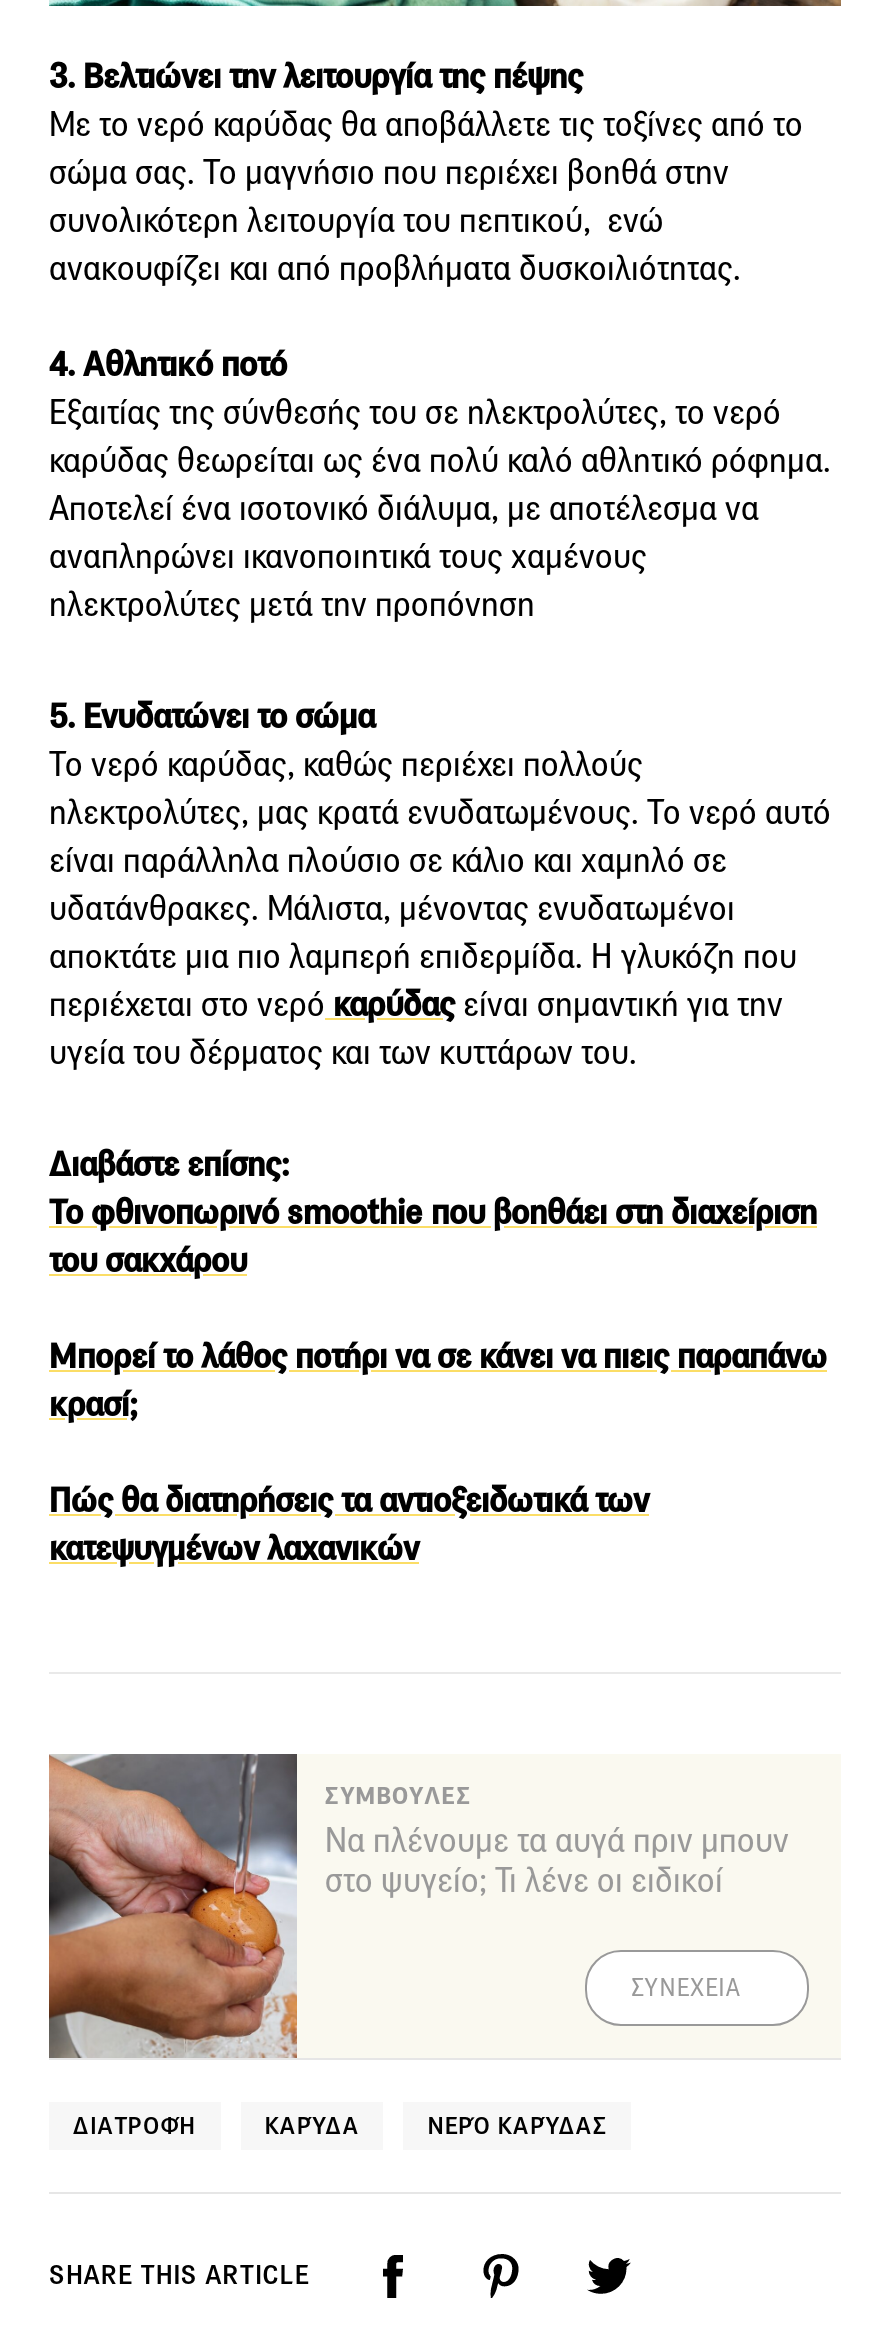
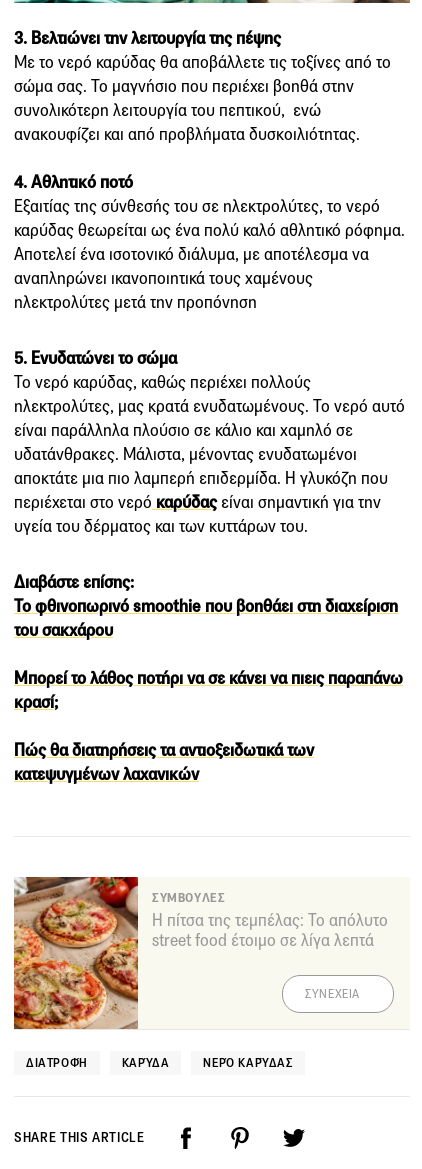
- [image]
- Να πλένουμε τα αυγά πριν μπουν
- στο ψυγείο; Τι λένε οι ειδικοί
+ [image]
+ Η πίτσα της τεμπέλας: Το απόλυτο
+ street food έτοιμο σε λίγα λεπτά
